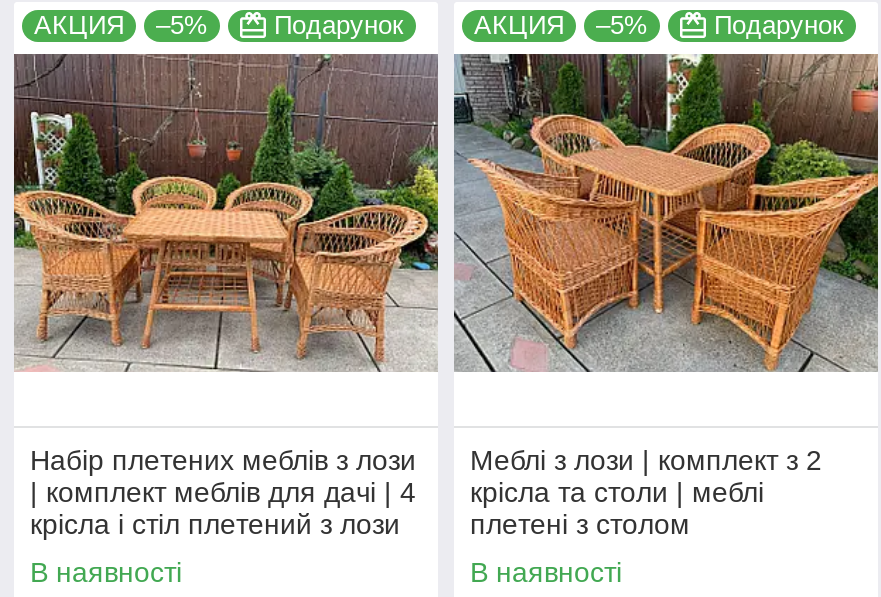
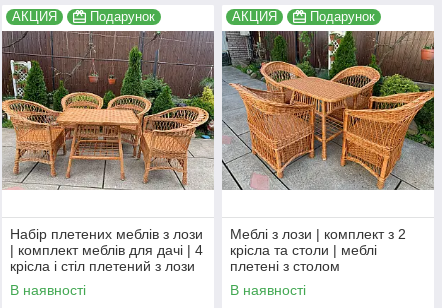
- –5%

- –5%
